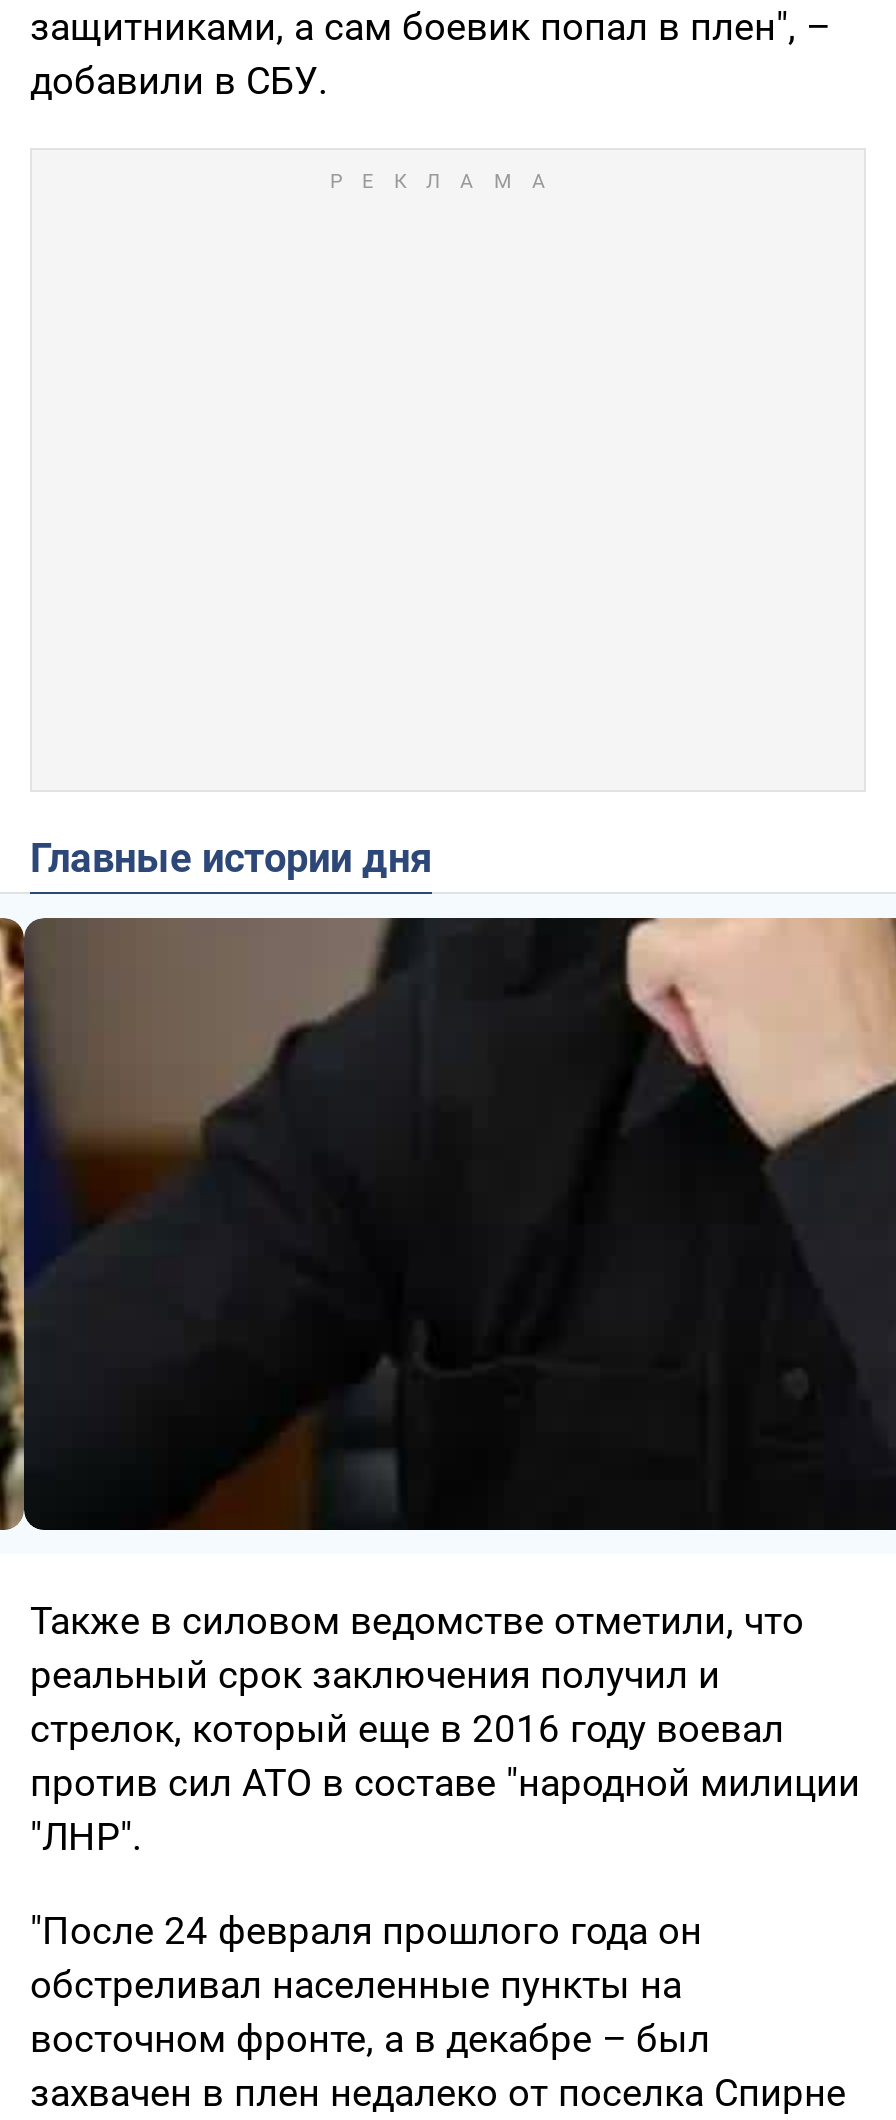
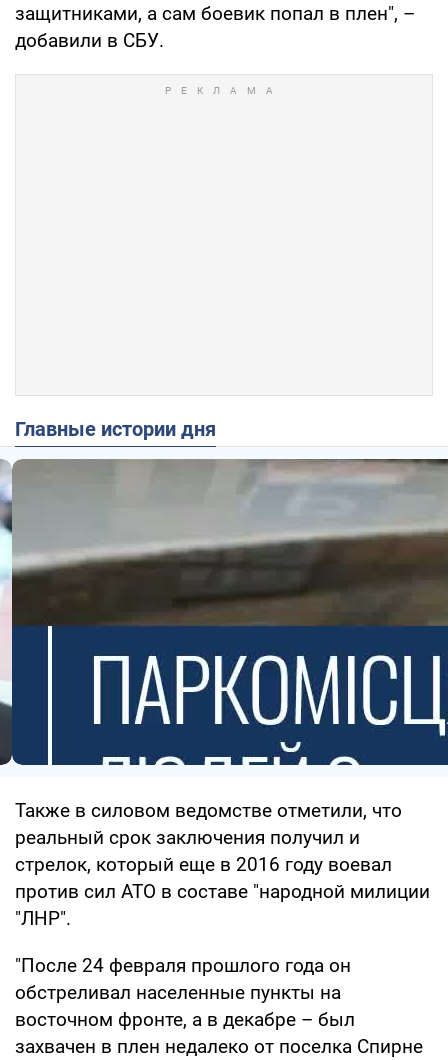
- [image]
+ [image]
